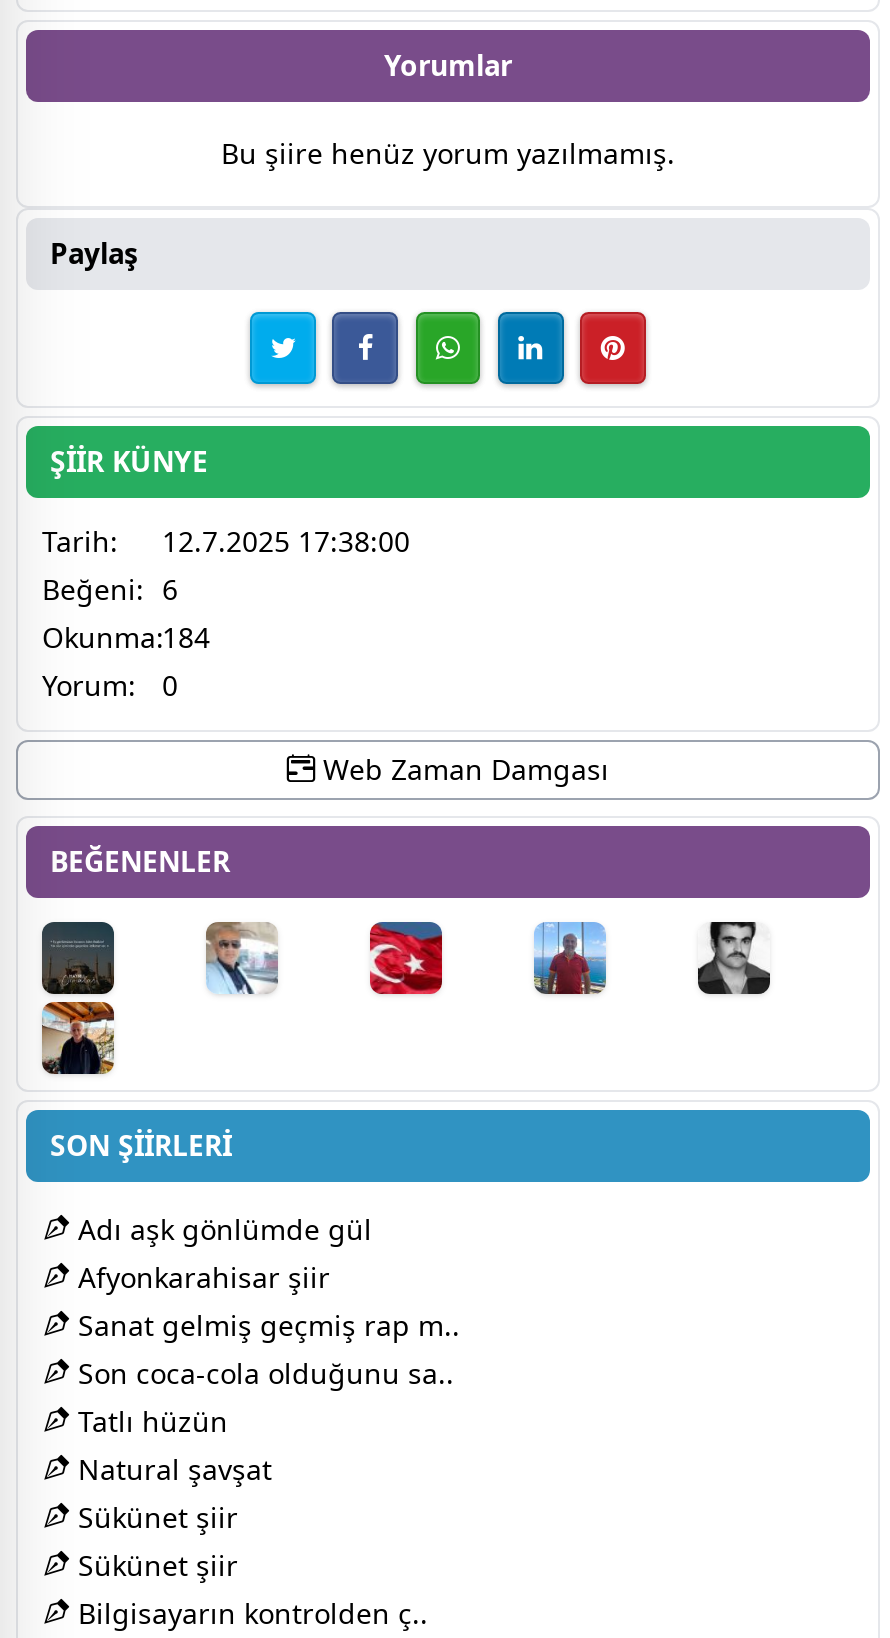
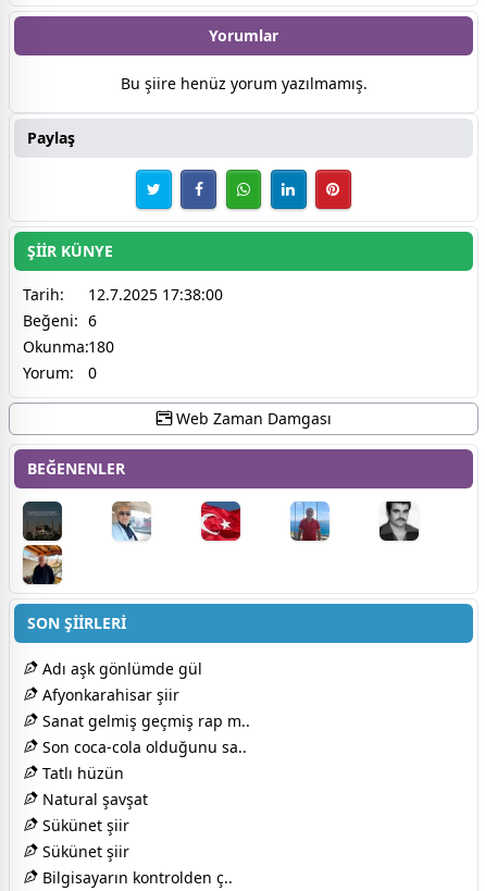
- Okunma:184
+ Okunma:180
